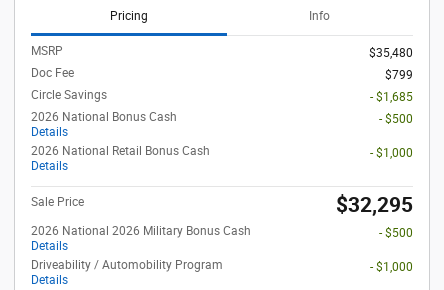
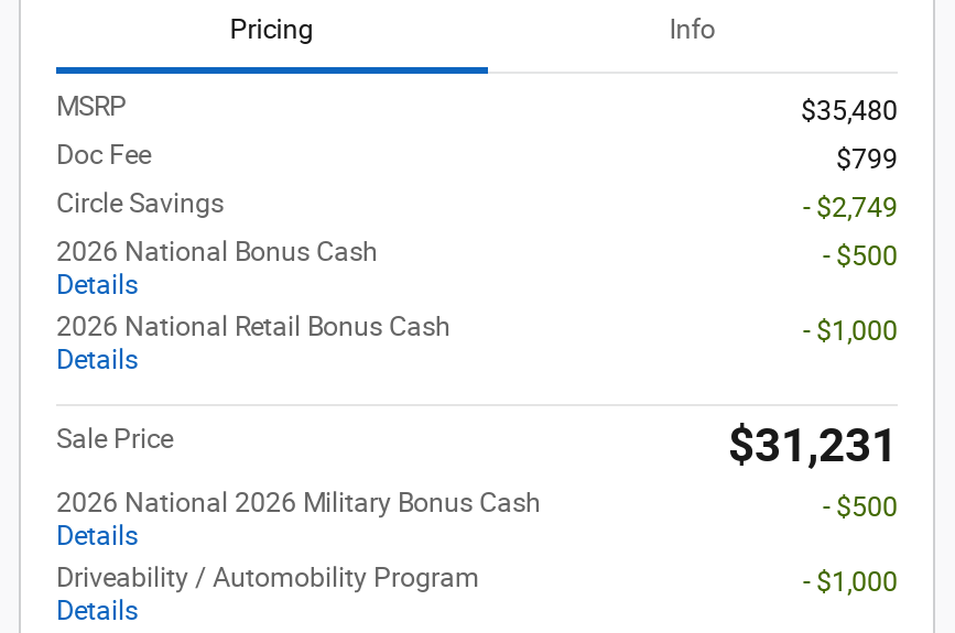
- - $1,685
+ - $2,749

- $32,295
+ $31,231
